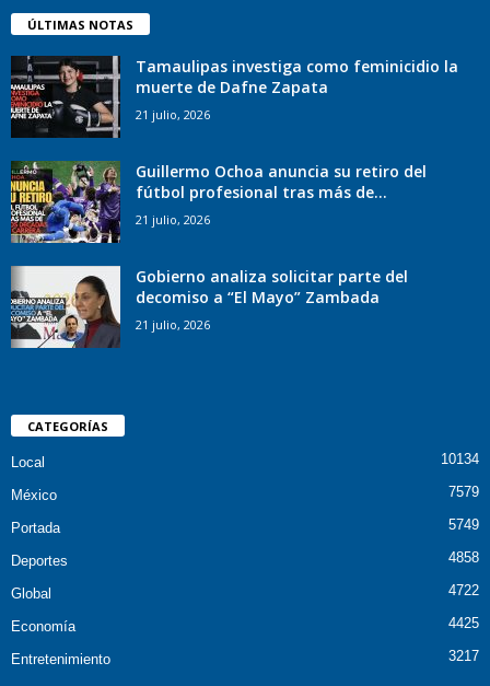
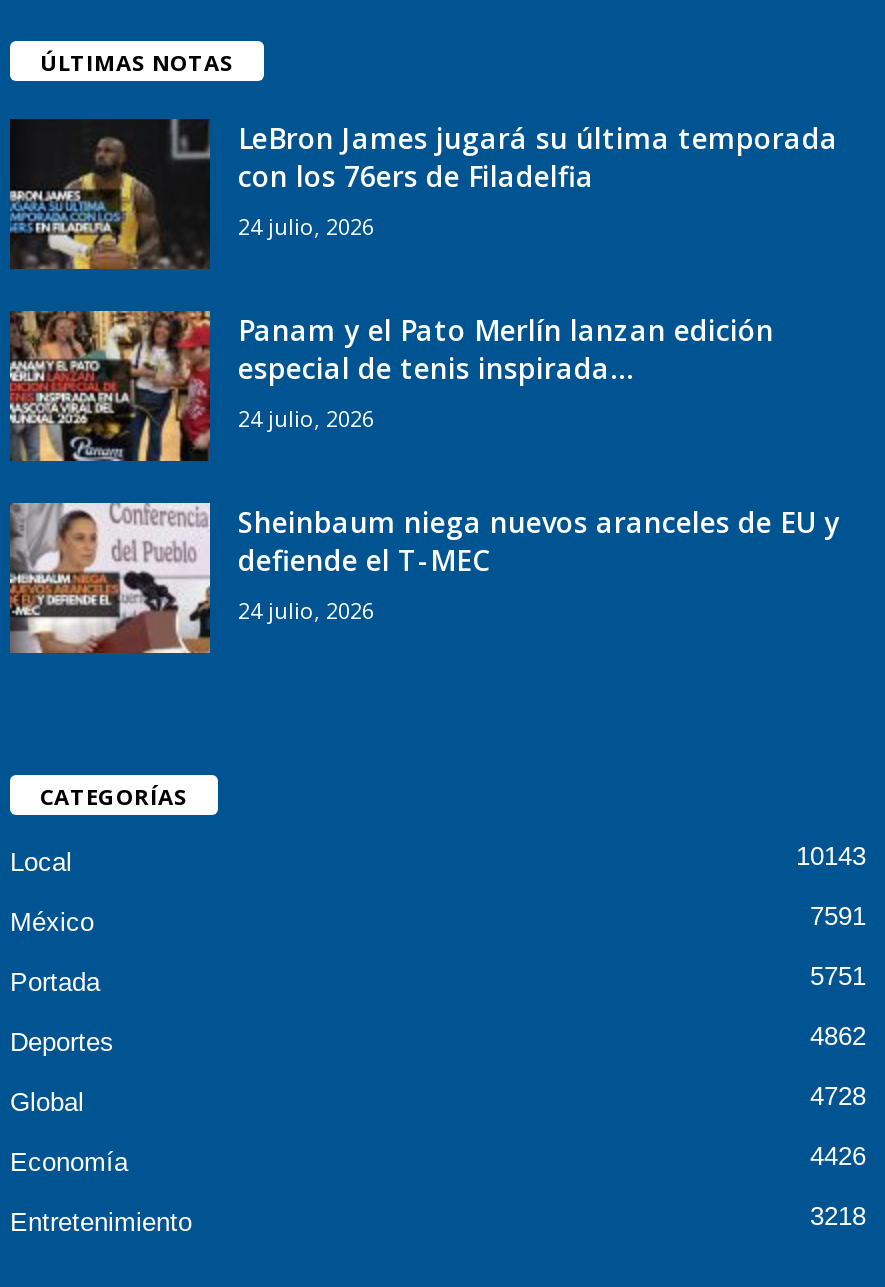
- [image]
- Tamaulipas investiga como feminicidio la
- muerte de Dafne Zapata
- 21 julio, 2026
+ [image]
+ LeBron James jugará su última temporada
+ con los 76ers de Filadelfia
+ 24 julio, 2026

- [image]
- Guillermo Ochoa anuncia su retiro del
- fútbol profesional tras más de...
- 21 julio, 2026
+ [image]
+ Panam y el Pato Merlín lanzan edición
+ especial de tenis inspirada...
+ 24 julio, 2026

- [image]
- Gobierno analiza solicitar parte del
- decomiso a “El Mayo” Zambada
- 21 julio, 2026
+ [image]
+ Sheinbaum niega nuevos aranceles de EU y
+ defiende el T-MEC
+ 24 julio, 2026

- 10134
+ 10143

- 7579
+ 7591

- 5749
+ 5751

- 4858
+ 4862

- 4722
+ 4728

- 4425
+ 4426

- 3217
+ 3218
